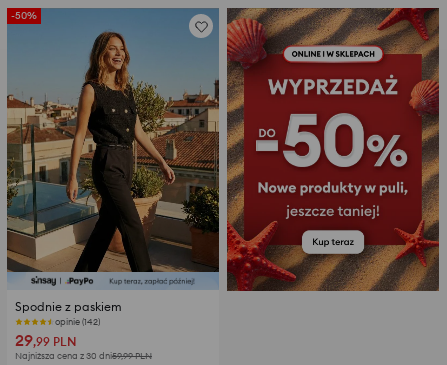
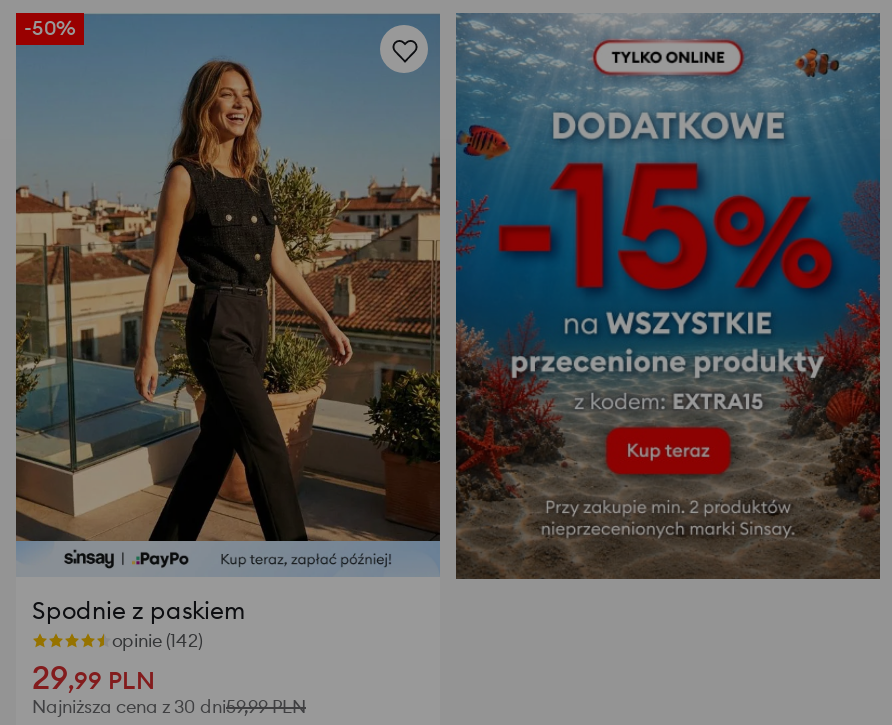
- [image]
+ [image]
